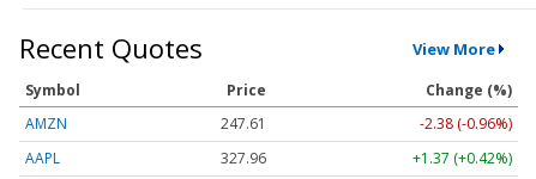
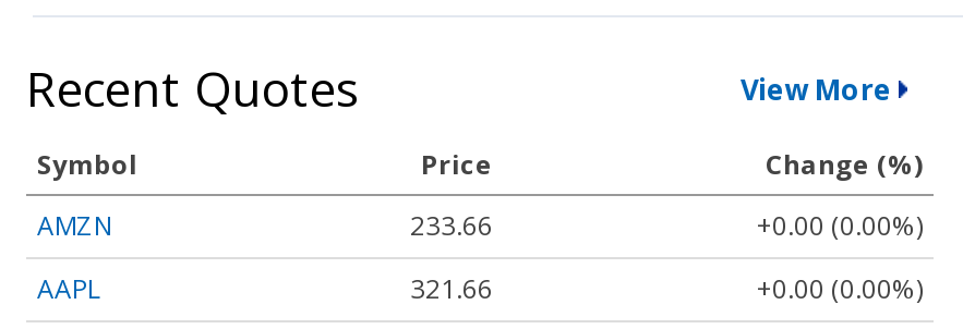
- 247.61
+ 233.66

- -2.38 (-0.96%)
+ +0.00 (0.00%)

- 327.96
+ 321.66

- +1.37 (+0.42%)
+ +0.00 (0.00%)
